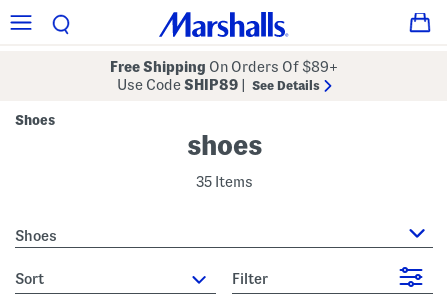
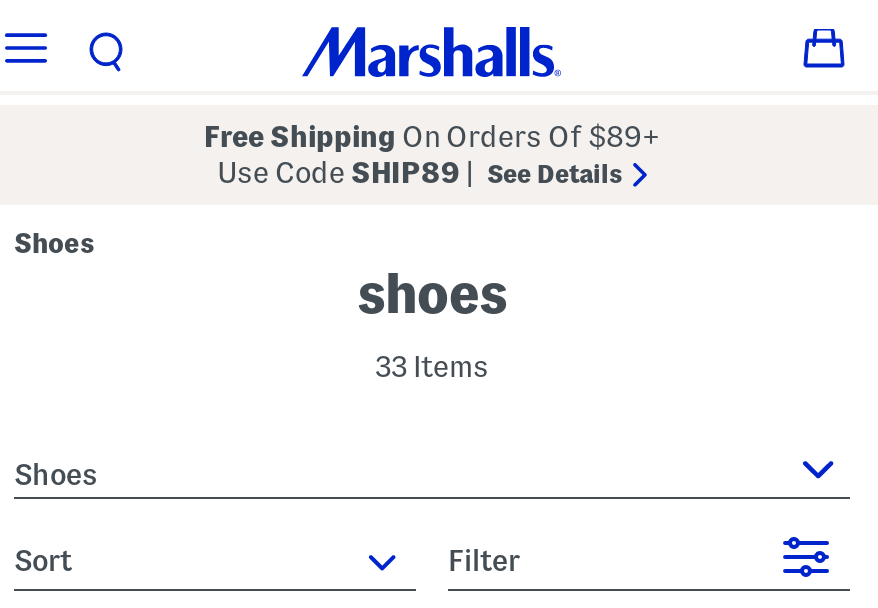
- 35 Items
+ 33 Items
